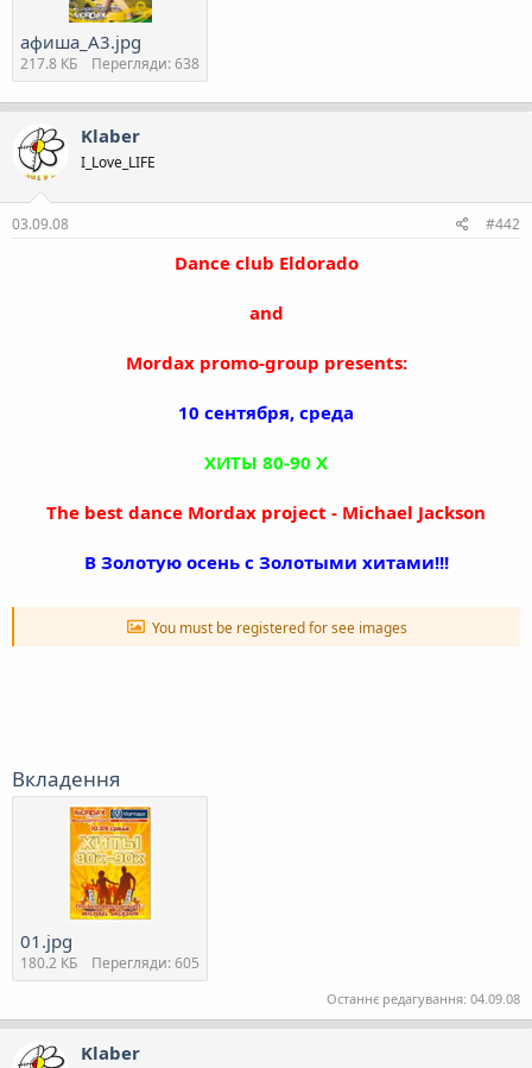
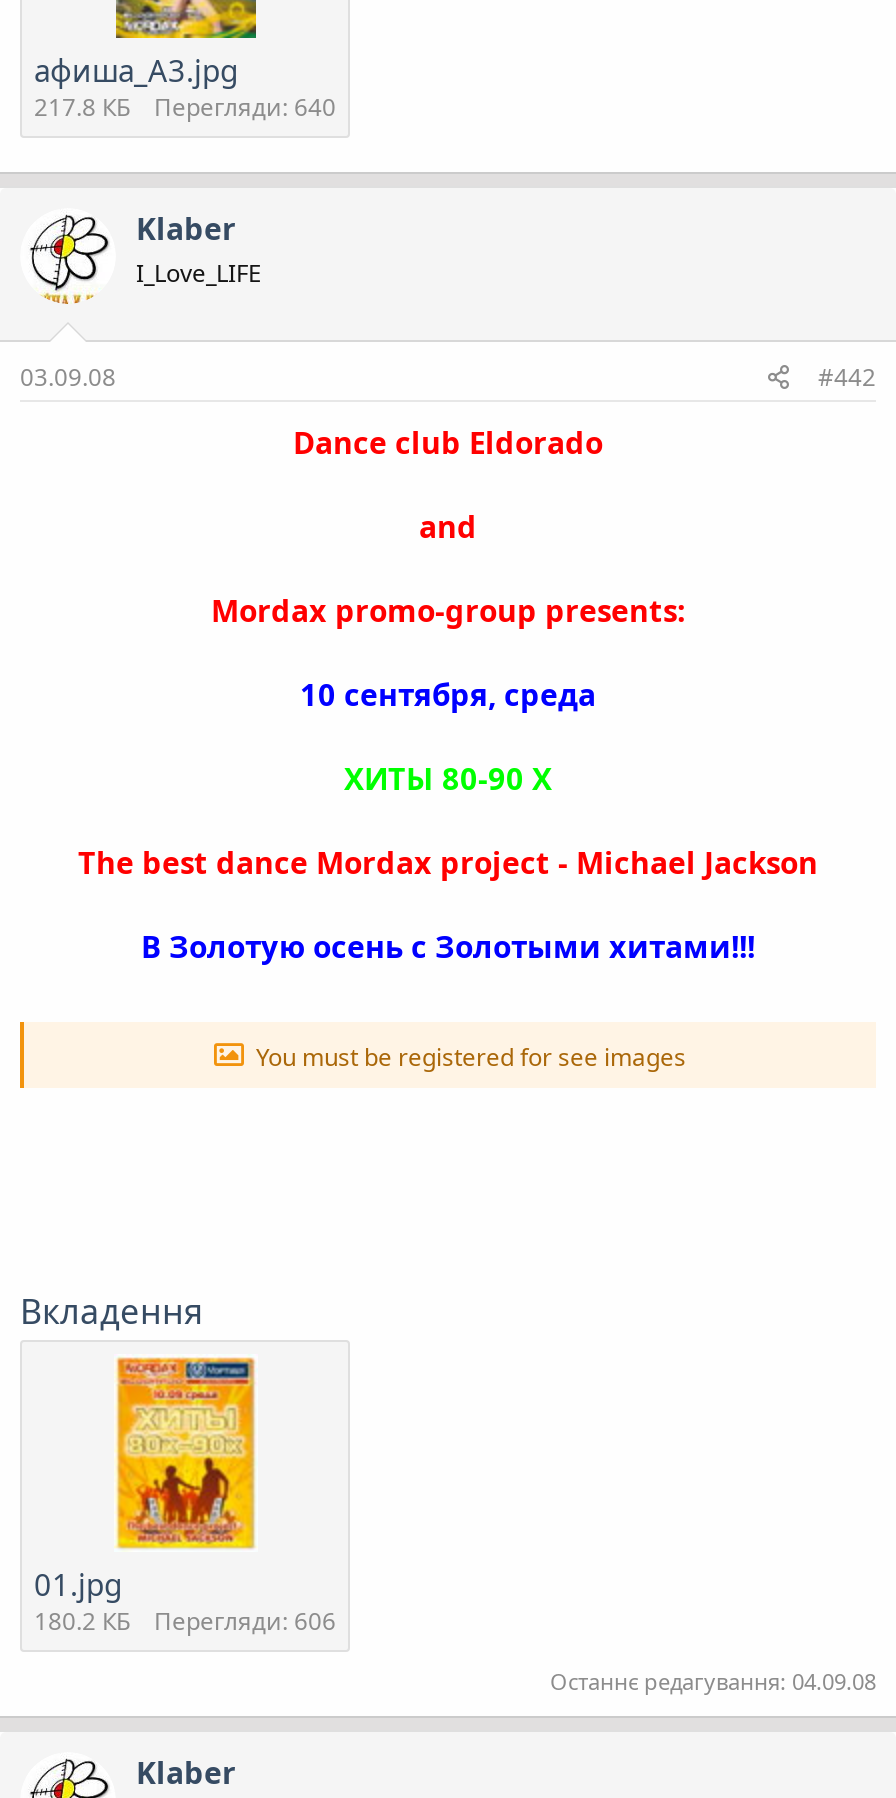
- 217.8 КБ Перегляди: 638
+ 217.8 КБ Перегляди: 640

- 180.2 КБ Перегляди: 605
+ 180.2 КБ Перегляди: 606
